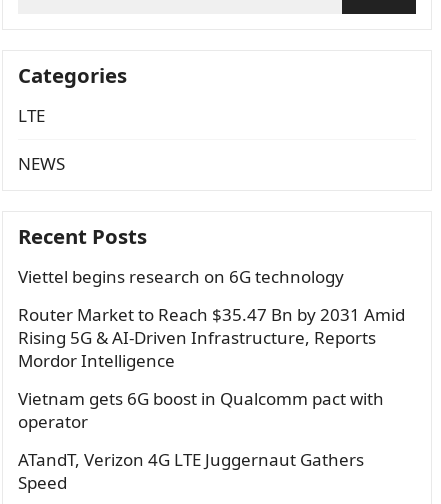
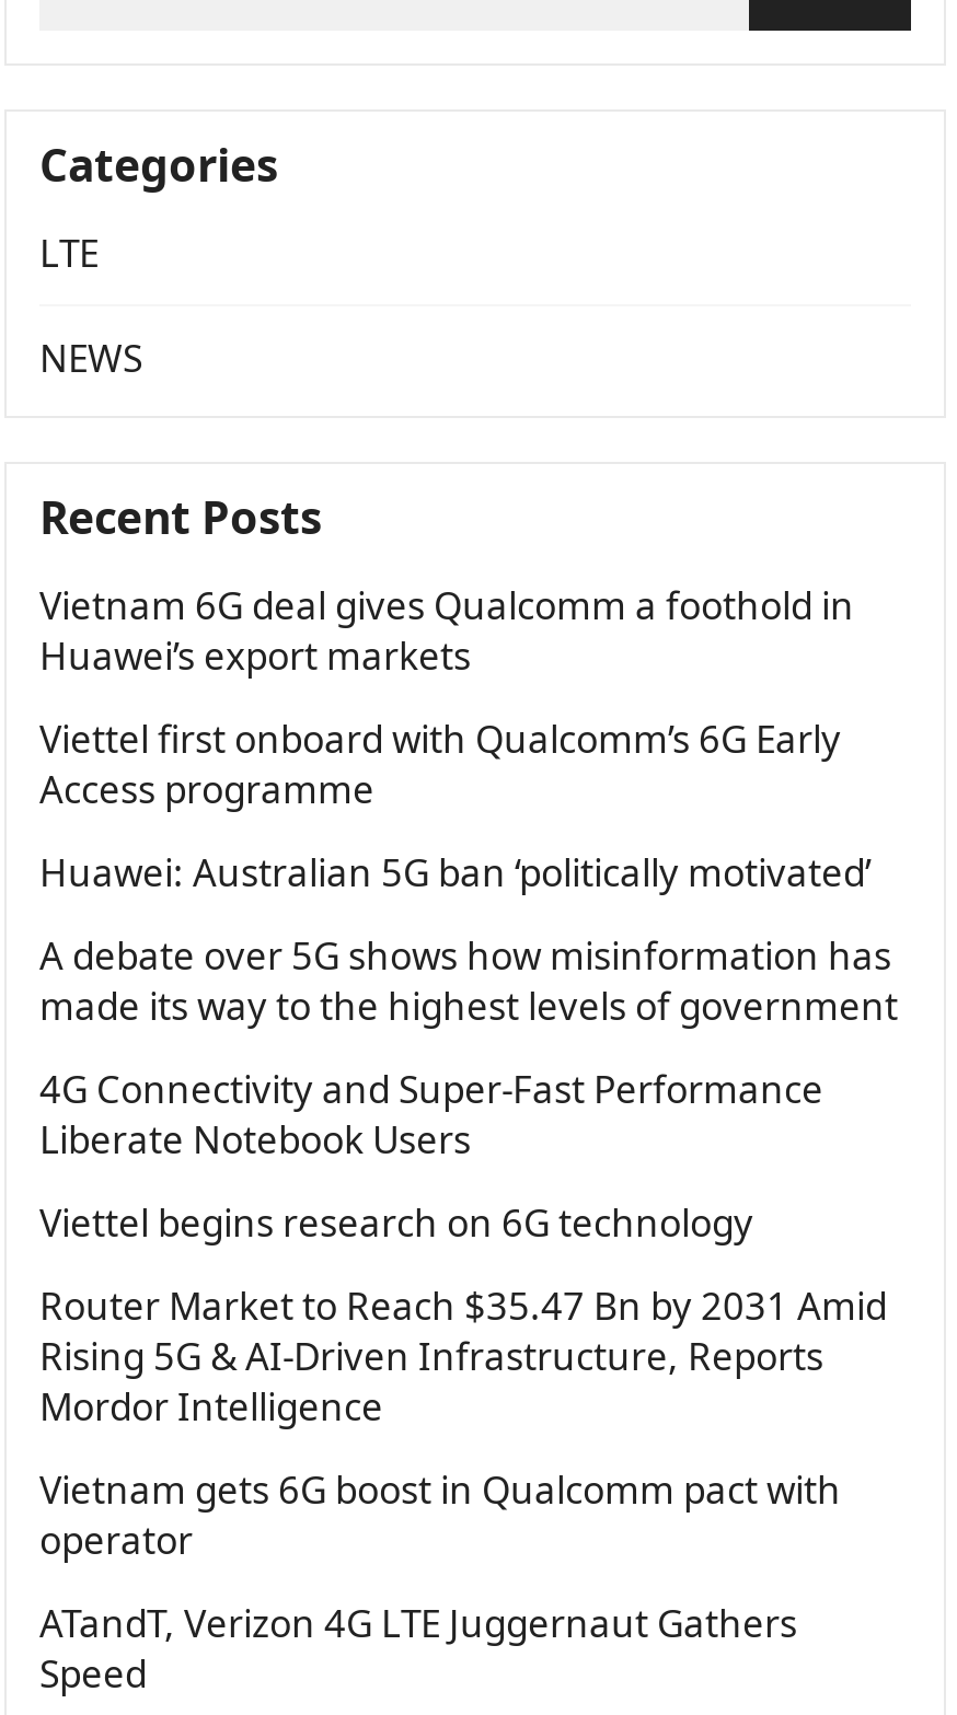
+ Vietnam 6G deal gives Qualcomm a foothold in
+ Huawei’s export markets
+ Viettel first onboard with Qualcomm’s 6G Early
+ Access programme
+ Huawei: Australian 5G ban ‘politically motivated’
+ A debate over 5G shows how misinformation has
+ made its way to the highest levels of government
+ 4G Connectivity and Super-Fast Performance
+ Liberate Notebook Users
